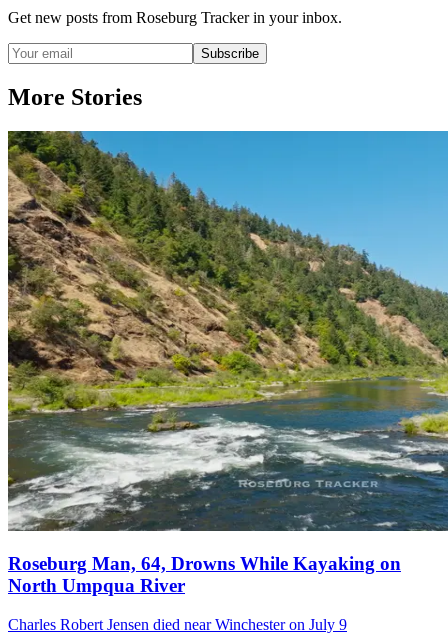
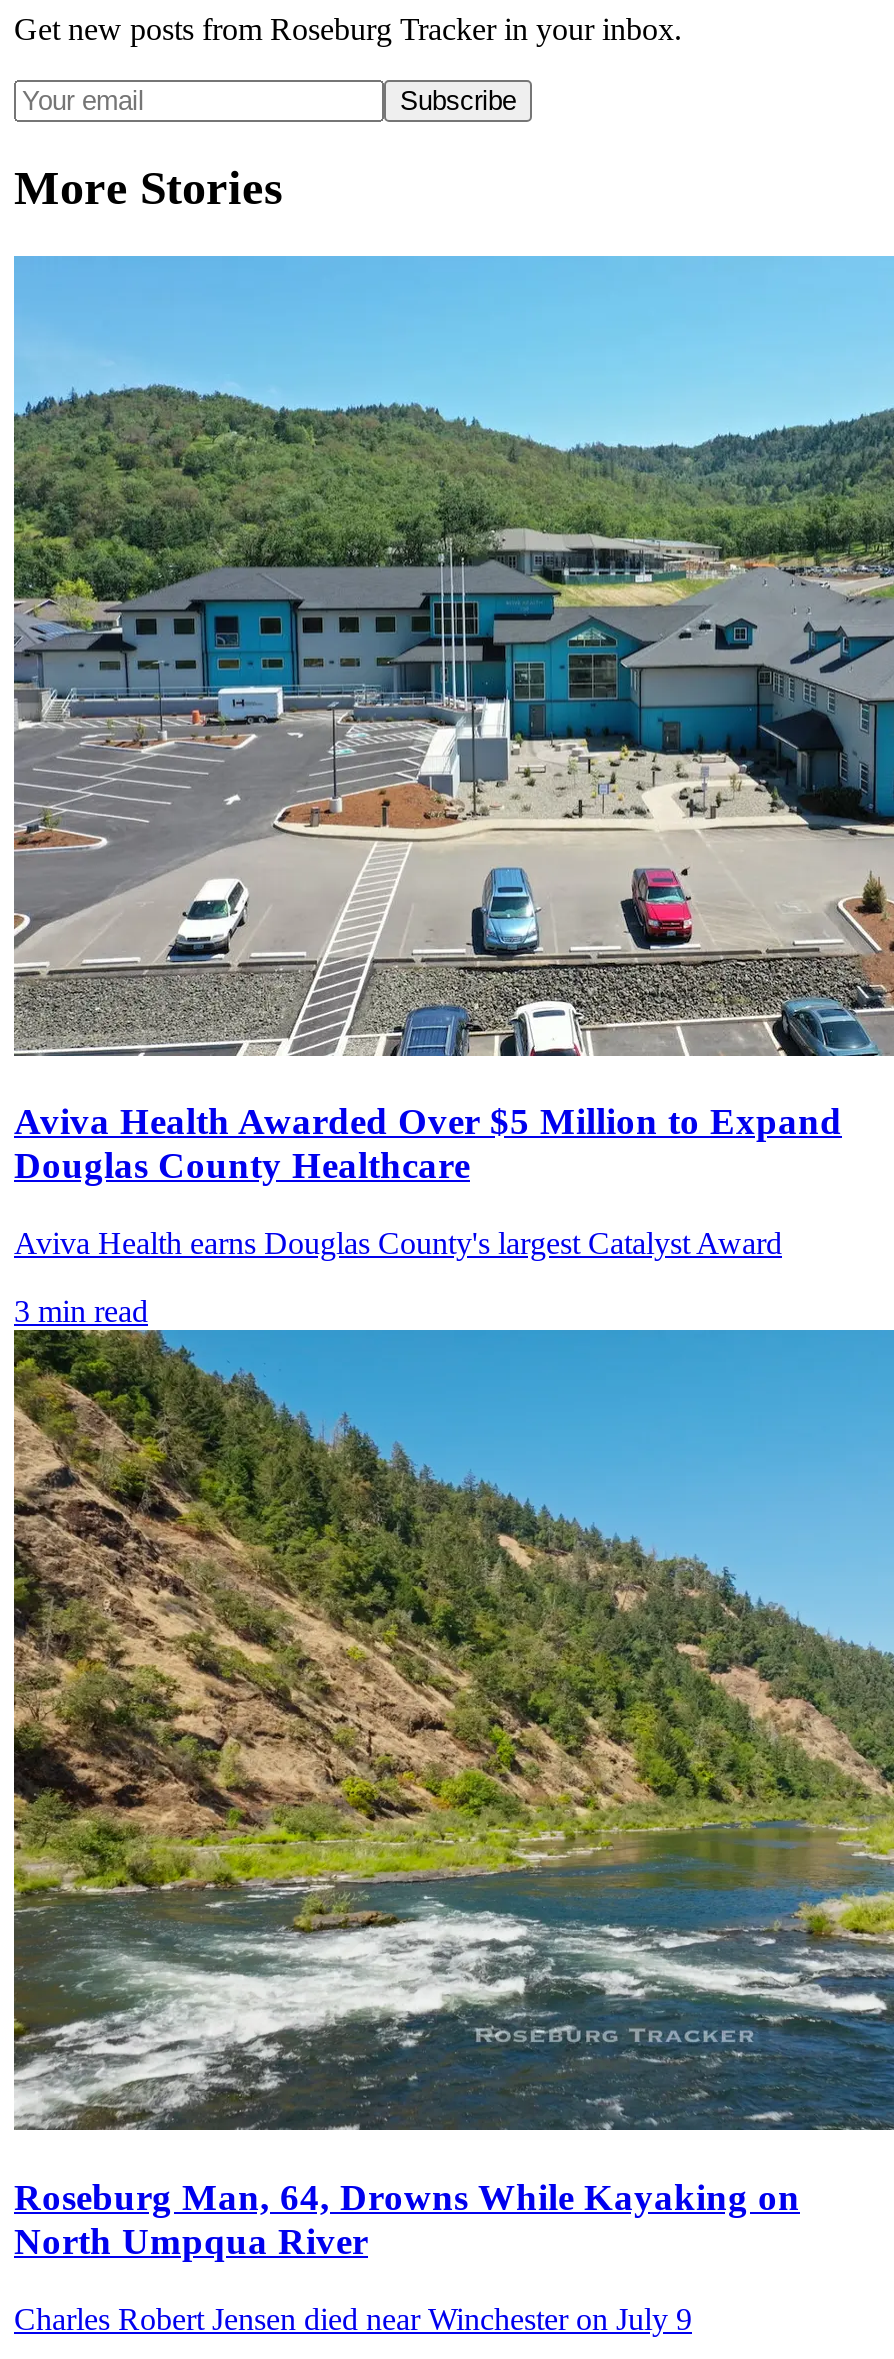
+ [image]
+ Aviva Health Awarded Over $5 Million to Expand
+ Douglas County Healthcare
+ Aviva Health earns Douglas County's largest Catalyst Award
+ 3 min read
